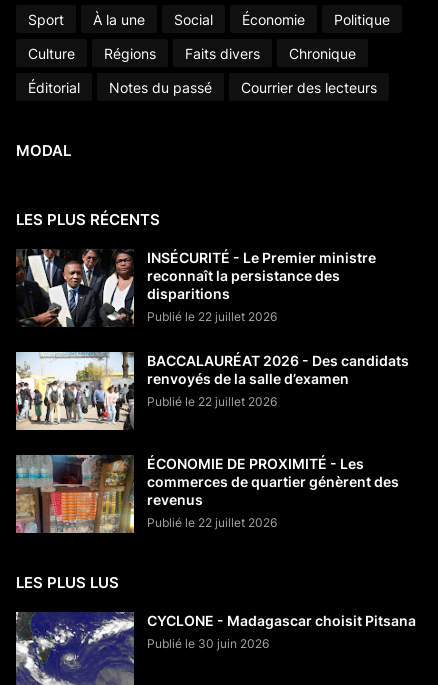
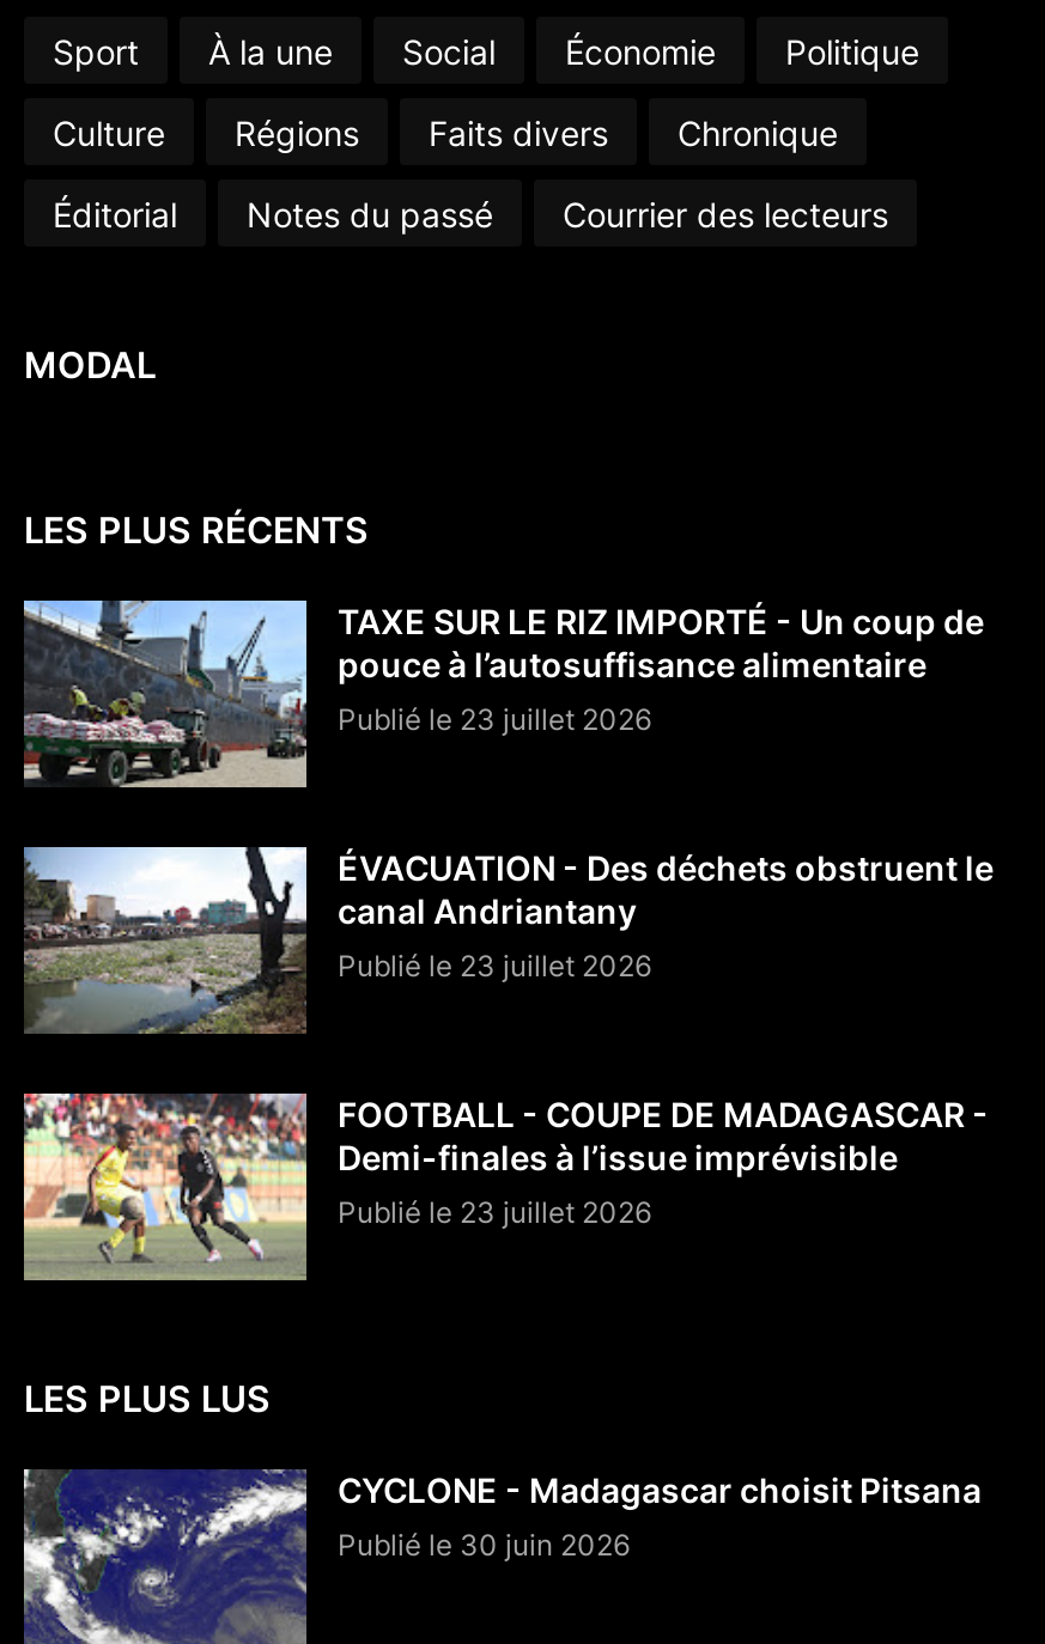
- [image]
- INSÉCURITÉ - Le Premier ministre
- reconnaît la persistance des
- disparitions
- Publié le 22 juillet 2026
+ [image]
+ TAXE SUR LE RIZ IMPORTÉ - Un coup de
+ pouce à l’autosuffisance alimentaire
+ Publié le 23 juillet 2026

- [image]
- BACCALAURÉAT 2026 - Des candidats
- renvoyés de la salle d’examen
- Publié le 22 juillet 2026
+ [image]
+ ÉVACUATION - Des déchets obstruent le
+ canal Andriantany
+ Publié le 23 juillet 2026

- [image]
- ÉCONOMIE DE PROXIMITÉ - Les
- commerces de quartier génèrent des
- revenus
- Publié le 22 juillet 2026
+ [image]
+ FOOTBALL - COUPE DE MADAGASCAR -
+ Demi-finales à l’issue imprévisible
+ Publié le 23 juillet 2026
